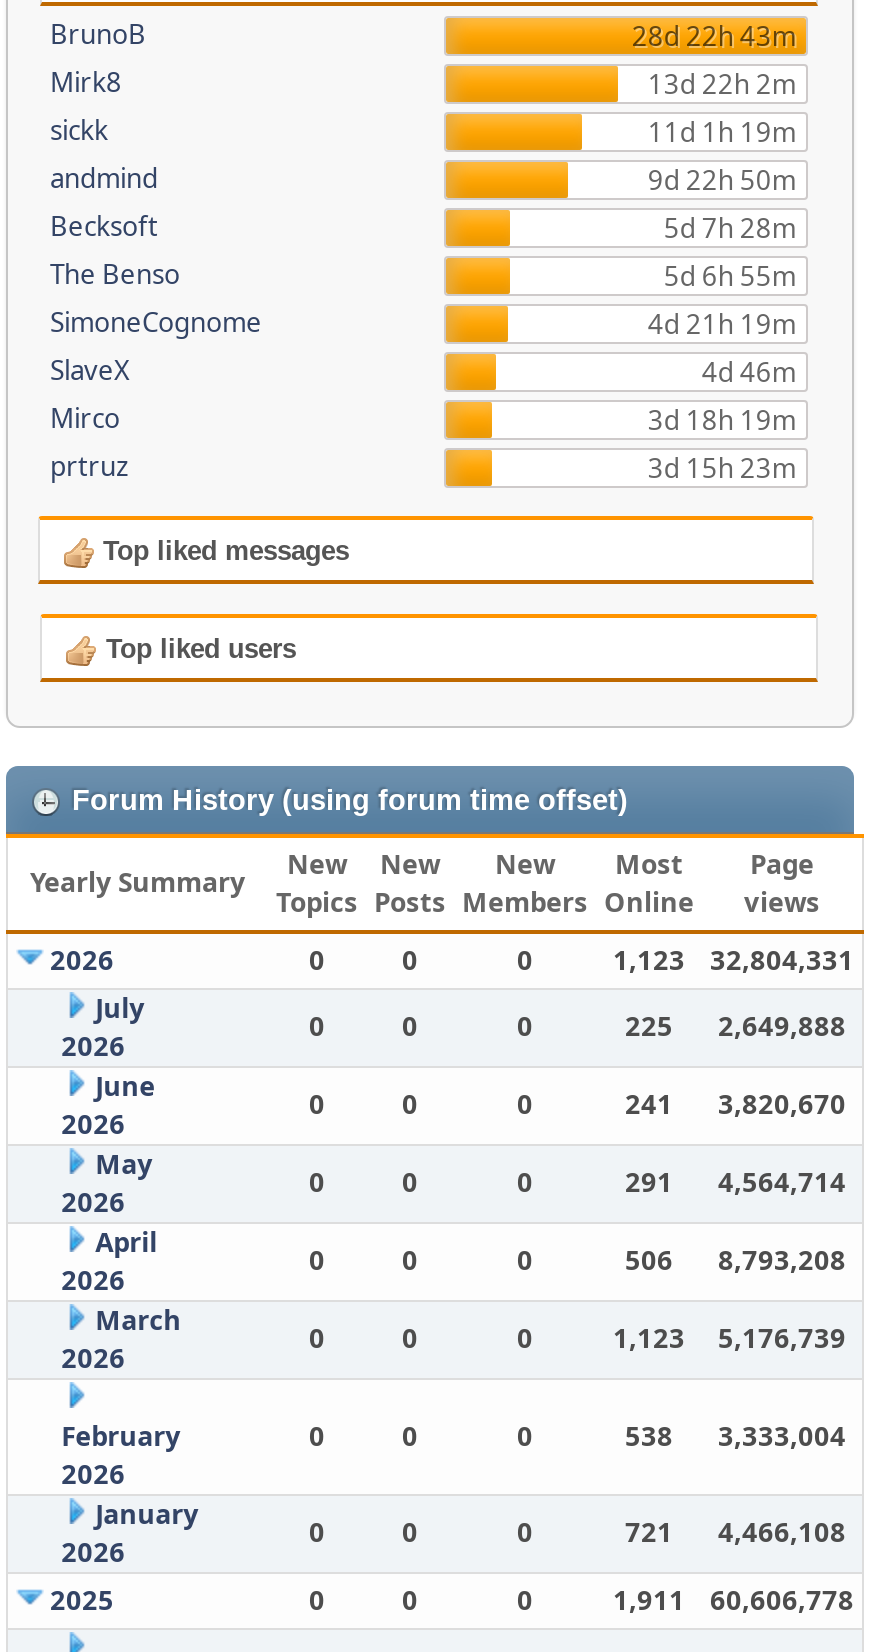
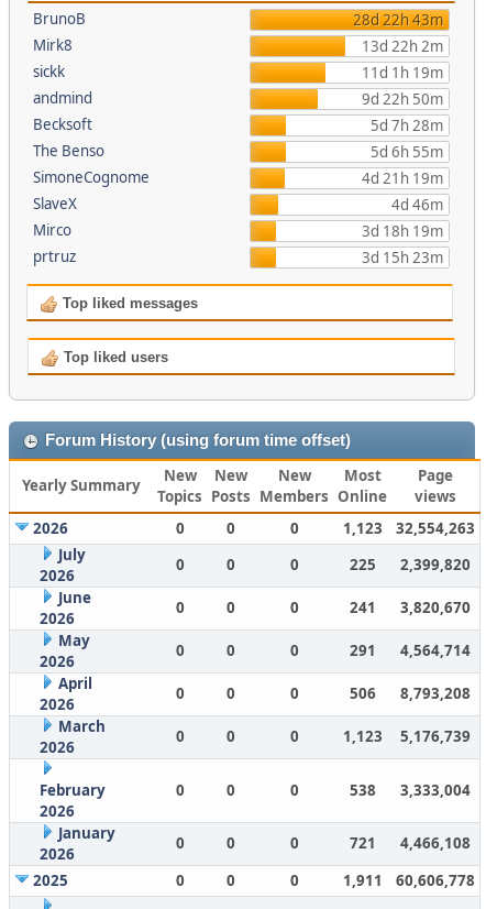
- 1,123 32,804,331
+ 1,123 32,554,263

- 225 2,649,888
+ 225 2,399,820
